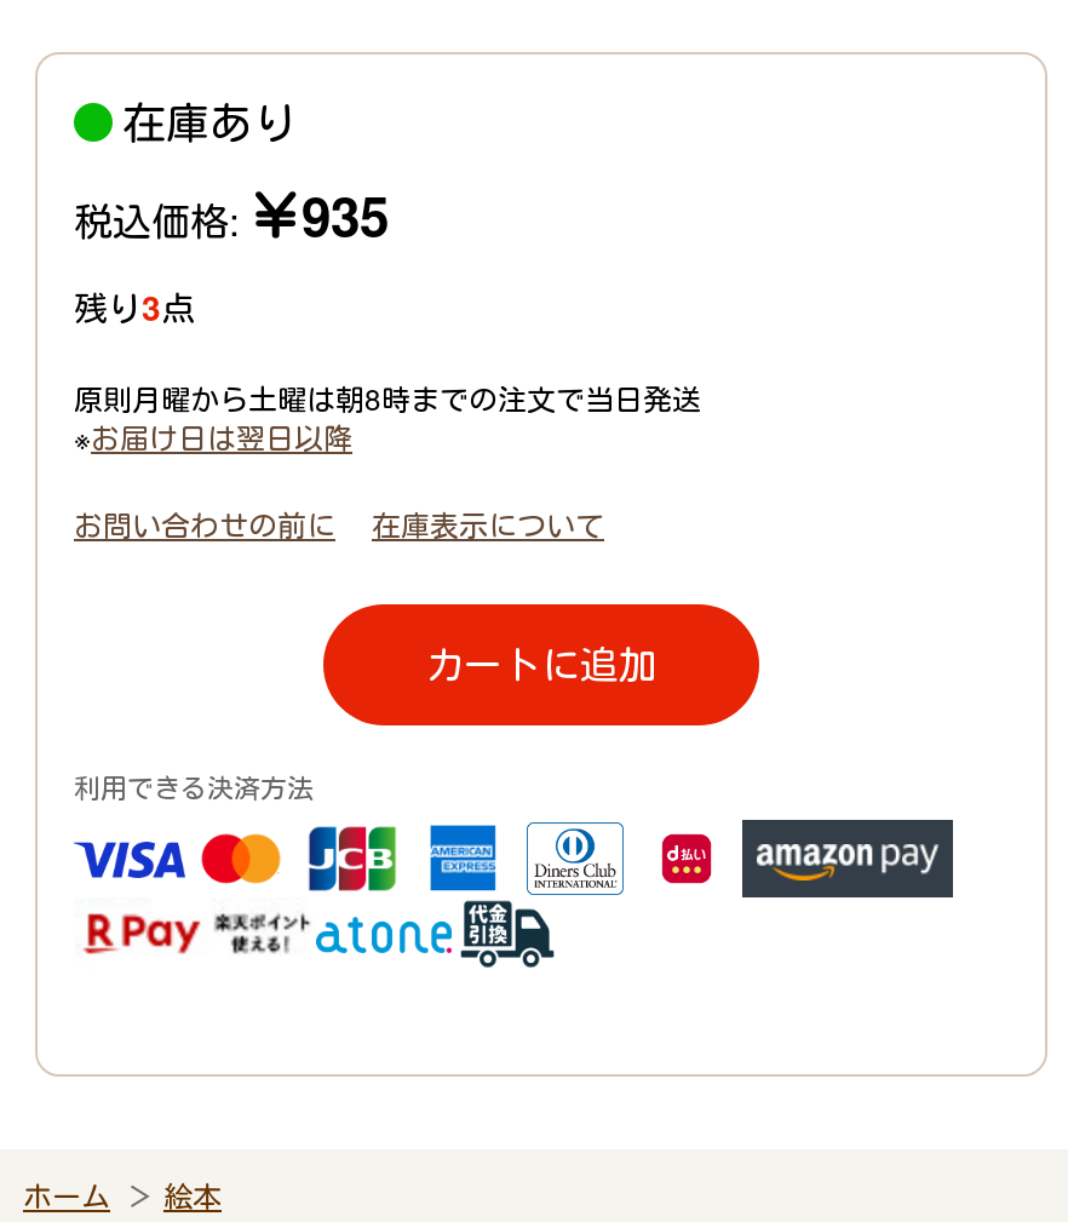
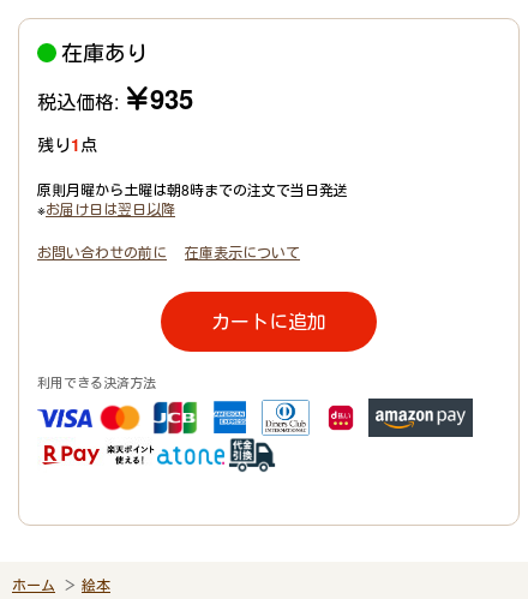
- 残り3点
+ 残り1点
